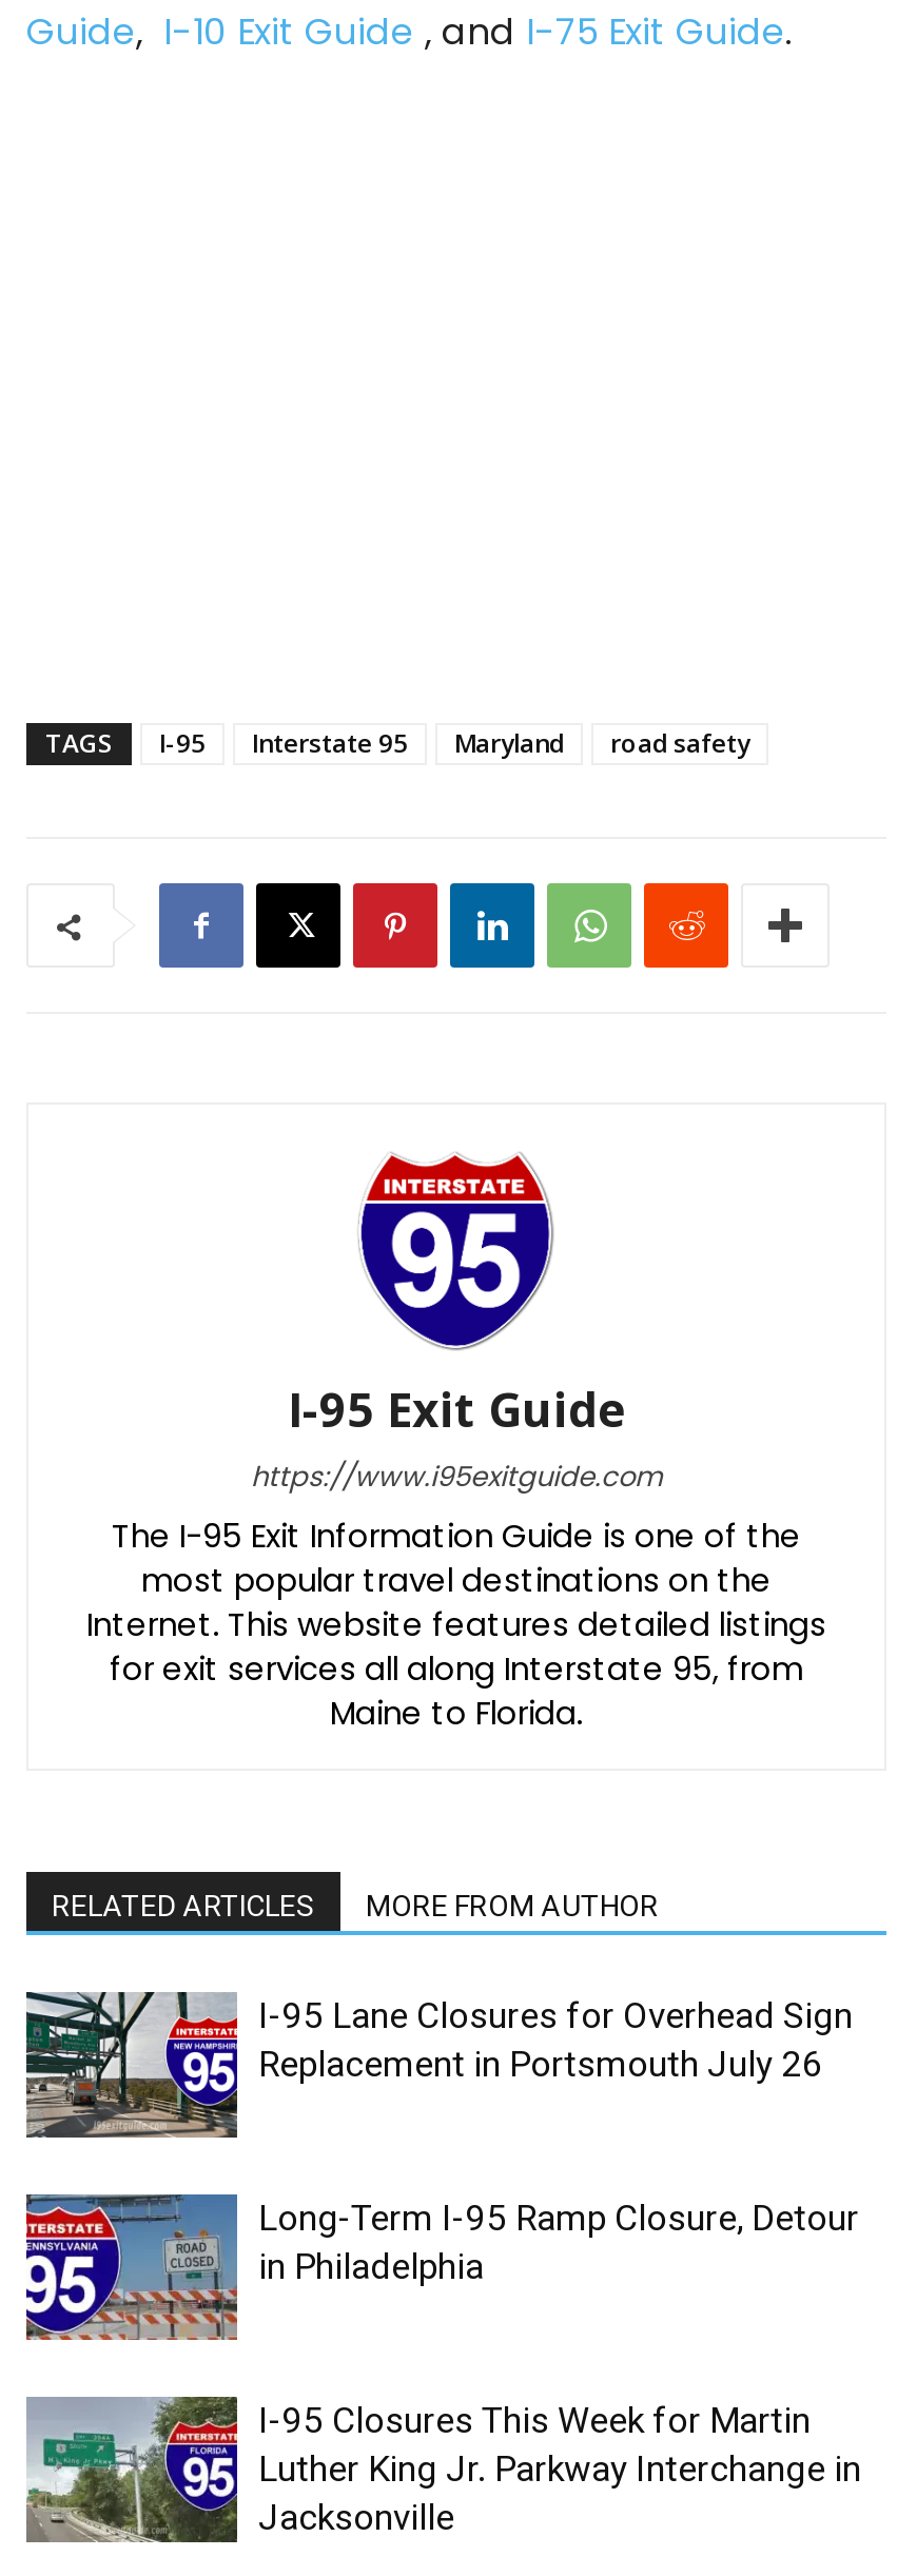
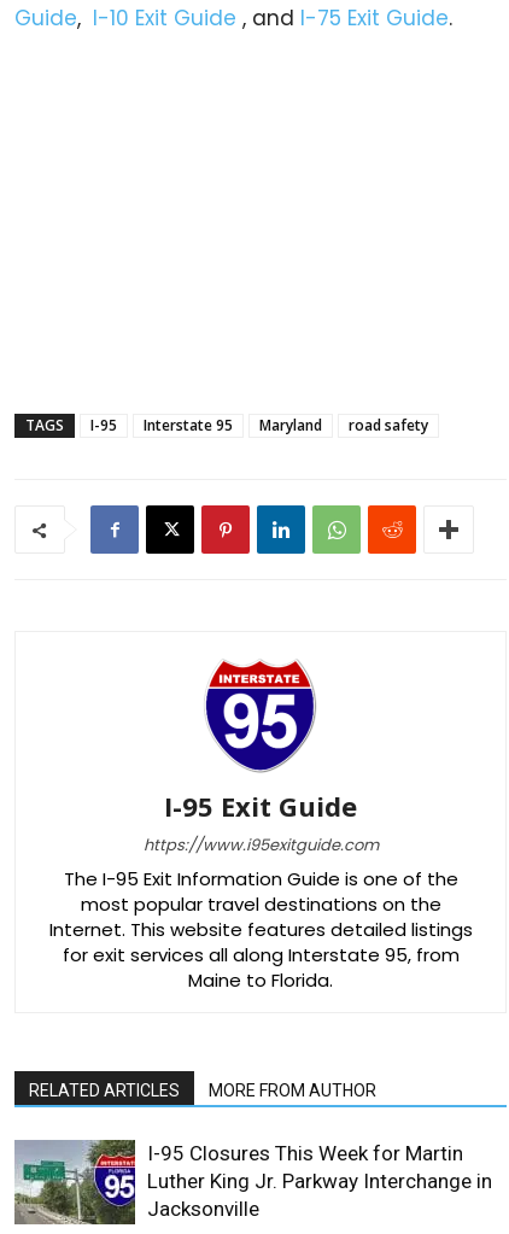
- [image]
- I-95 Lane Closures for Overhead Sign
- Replacement in Portsmouth July 26

- [image]
- Long-Term I-95 Ramp Closure, Detour
- in Philadelphia
